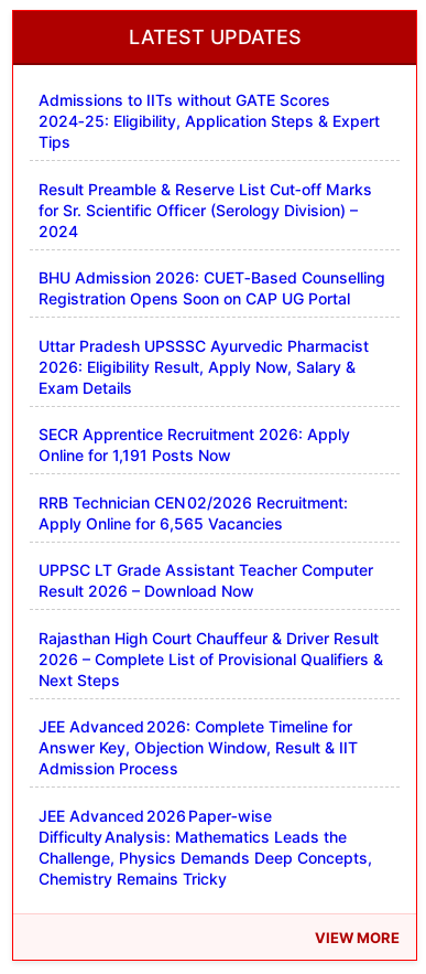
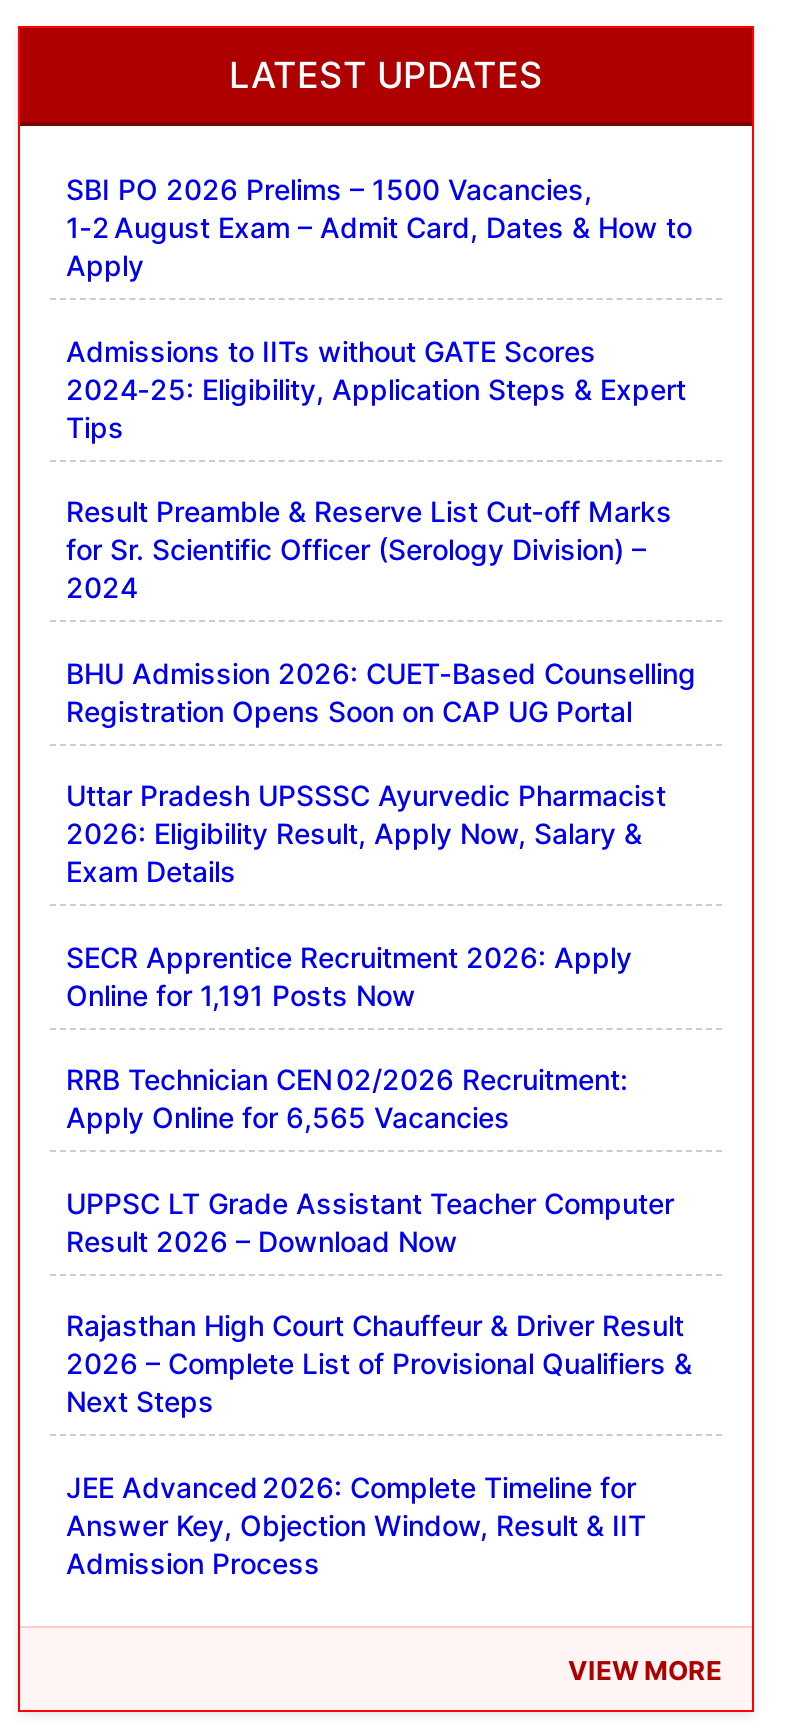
+ SBI PO 2026 Prelims – 1500 Vacancies,
+ 1‑2 August Exam – Admit Card, Dates & How to
+ Apply

moved down: Admissions to IITs without GATE Scores | 2024‑25: Eligibility, Application Steps & Expert | Tips | ... | Answer Key, Objection Window, Result & IIT | Admission Process

- JEE Advanced 2026 Paper‑wise
- Difficulty Analysis: Mathematics Leads the
- Challenge, Physics Demands Deep Concepts,
- Chemistry Remains Tricky
